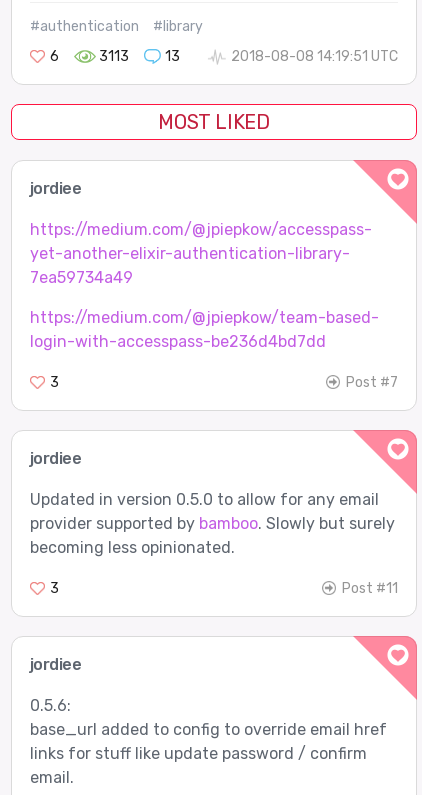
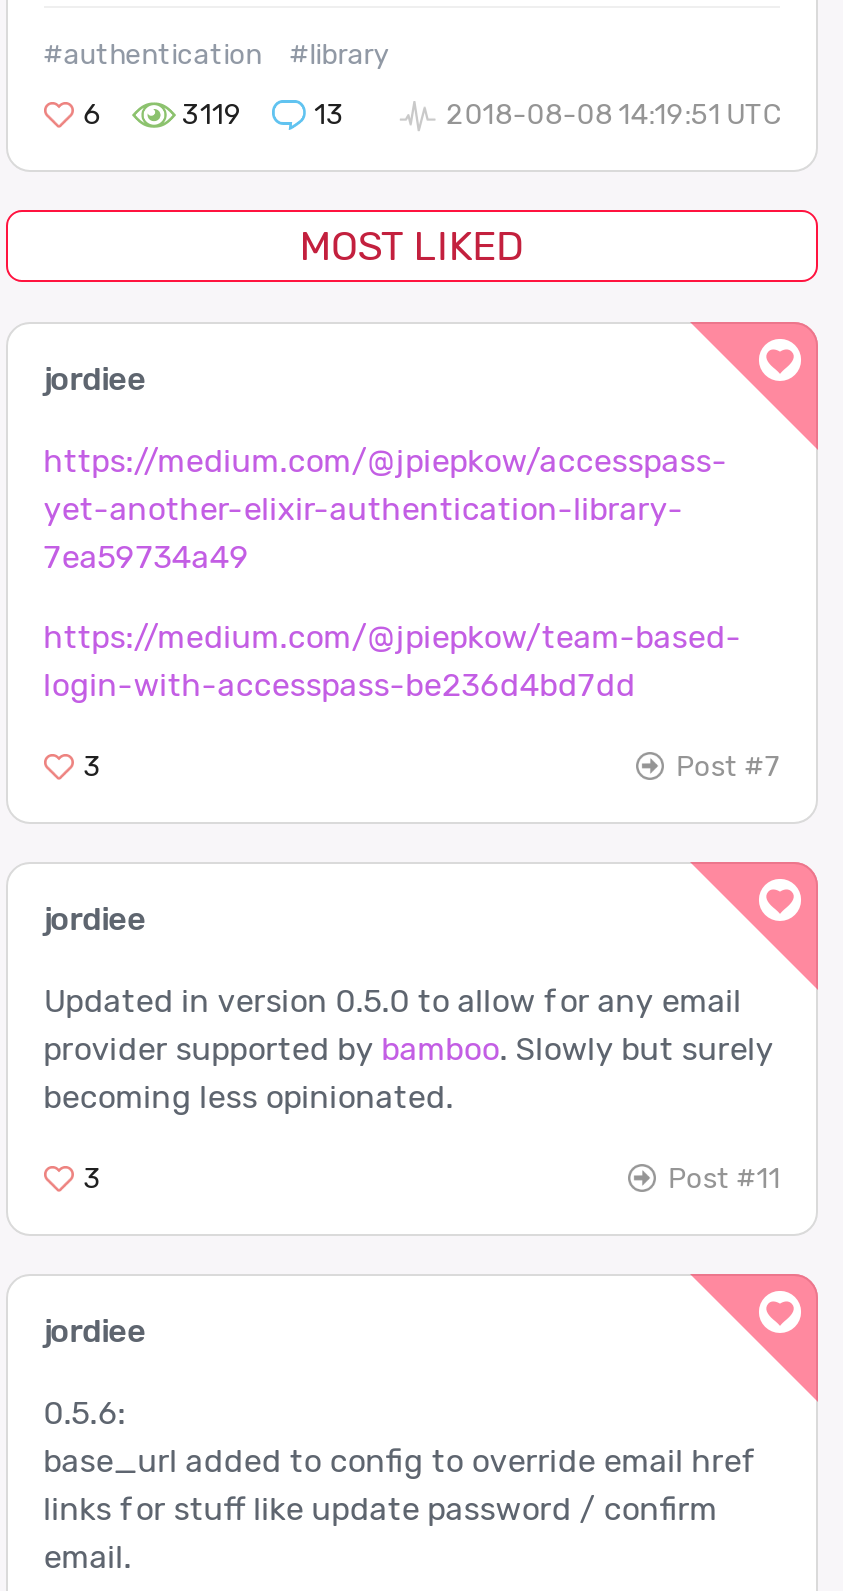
- 3113
+ 3119
